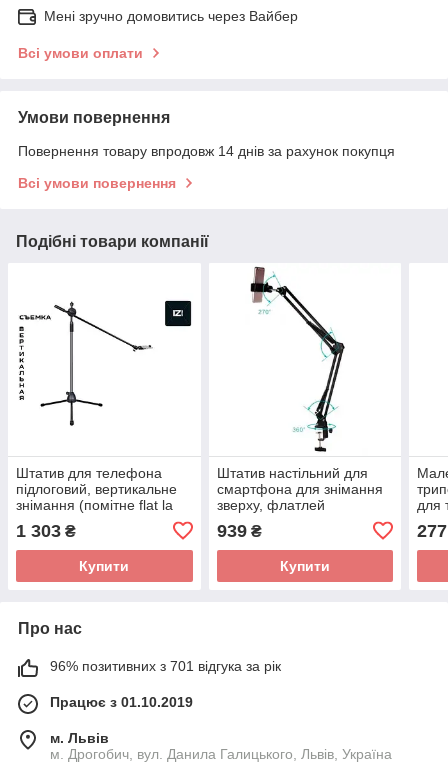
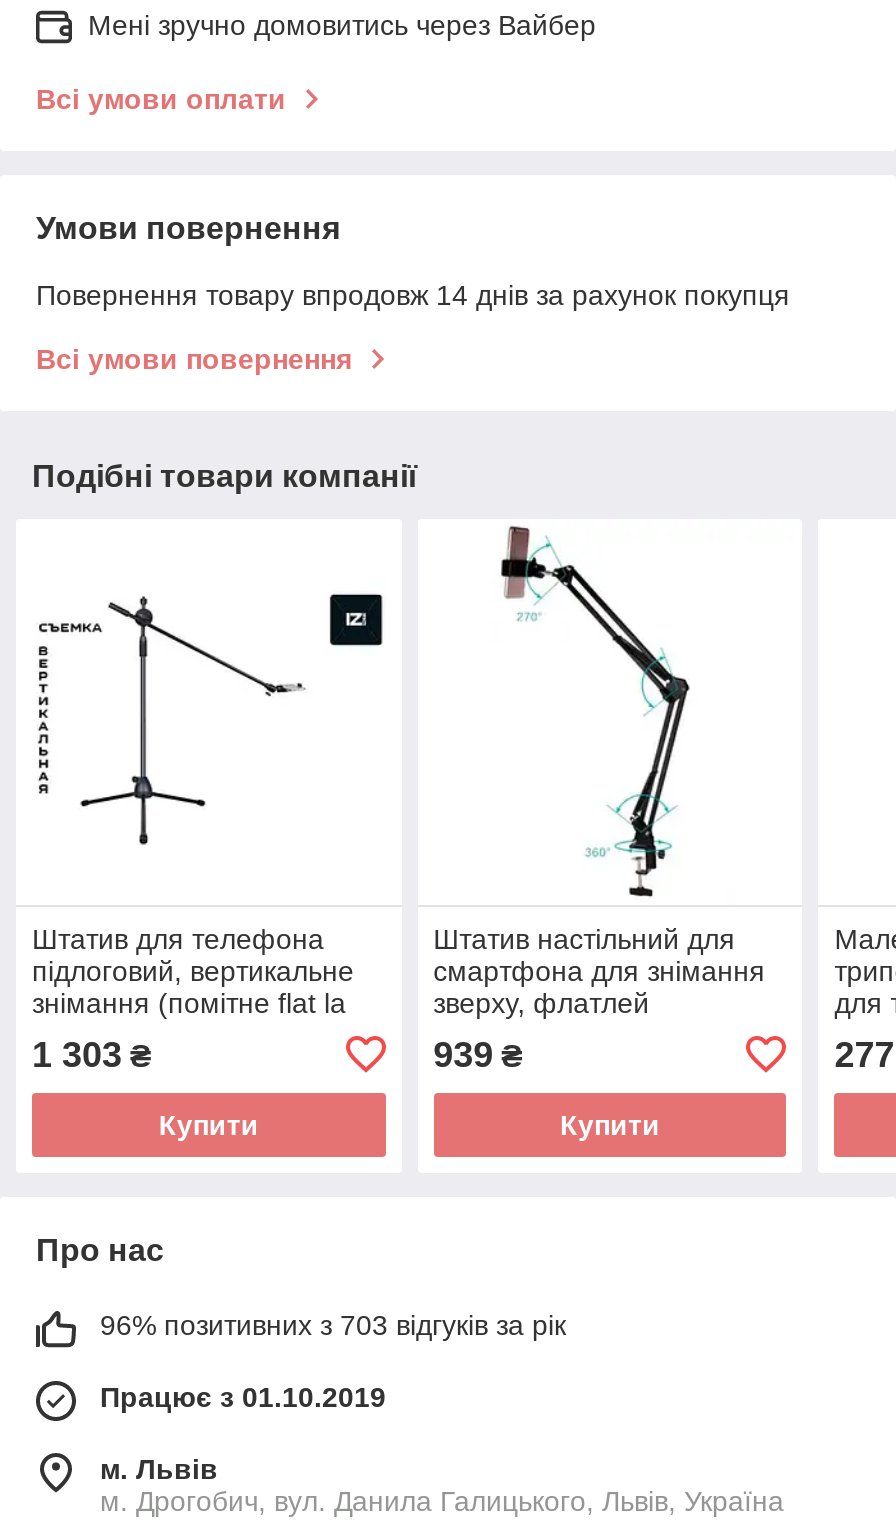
- 96% позитивних з 701 відгука за рік
+ 96% позитивних з 703 відгуків за рік
